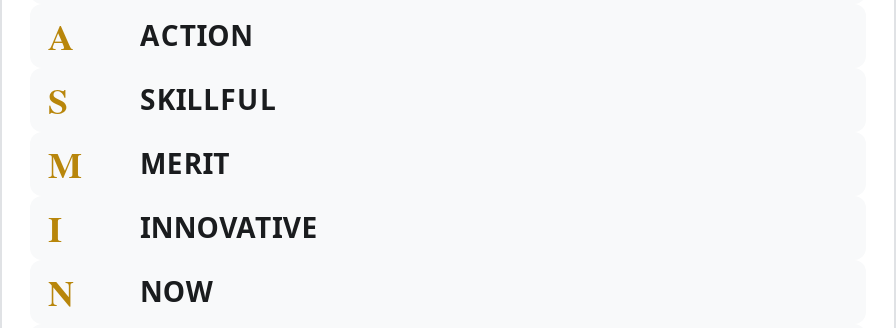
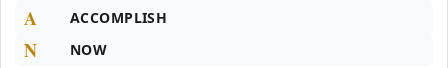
- ACTION
- S
- SKILLFUL
- M
- MERIT
- I
- INNOVATIVE
+ ACCOMPLISH
